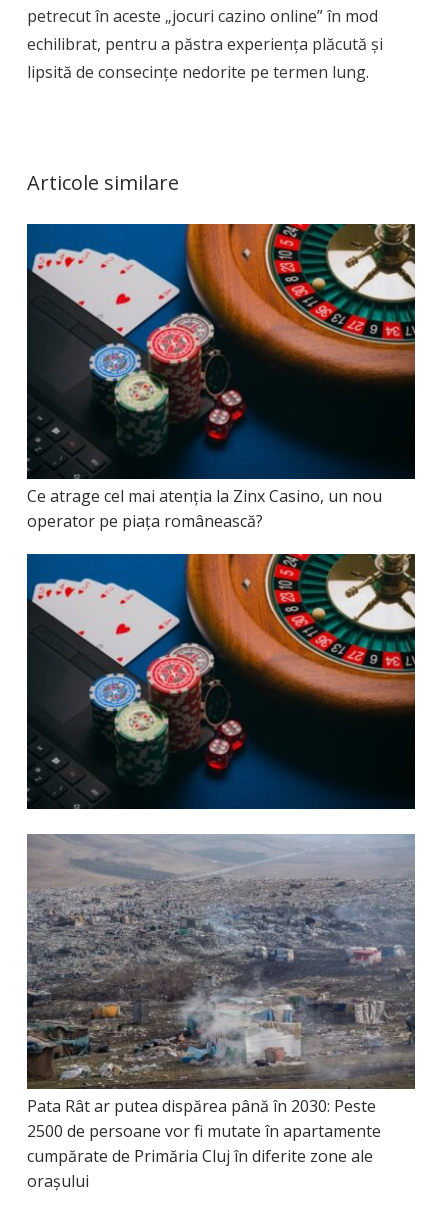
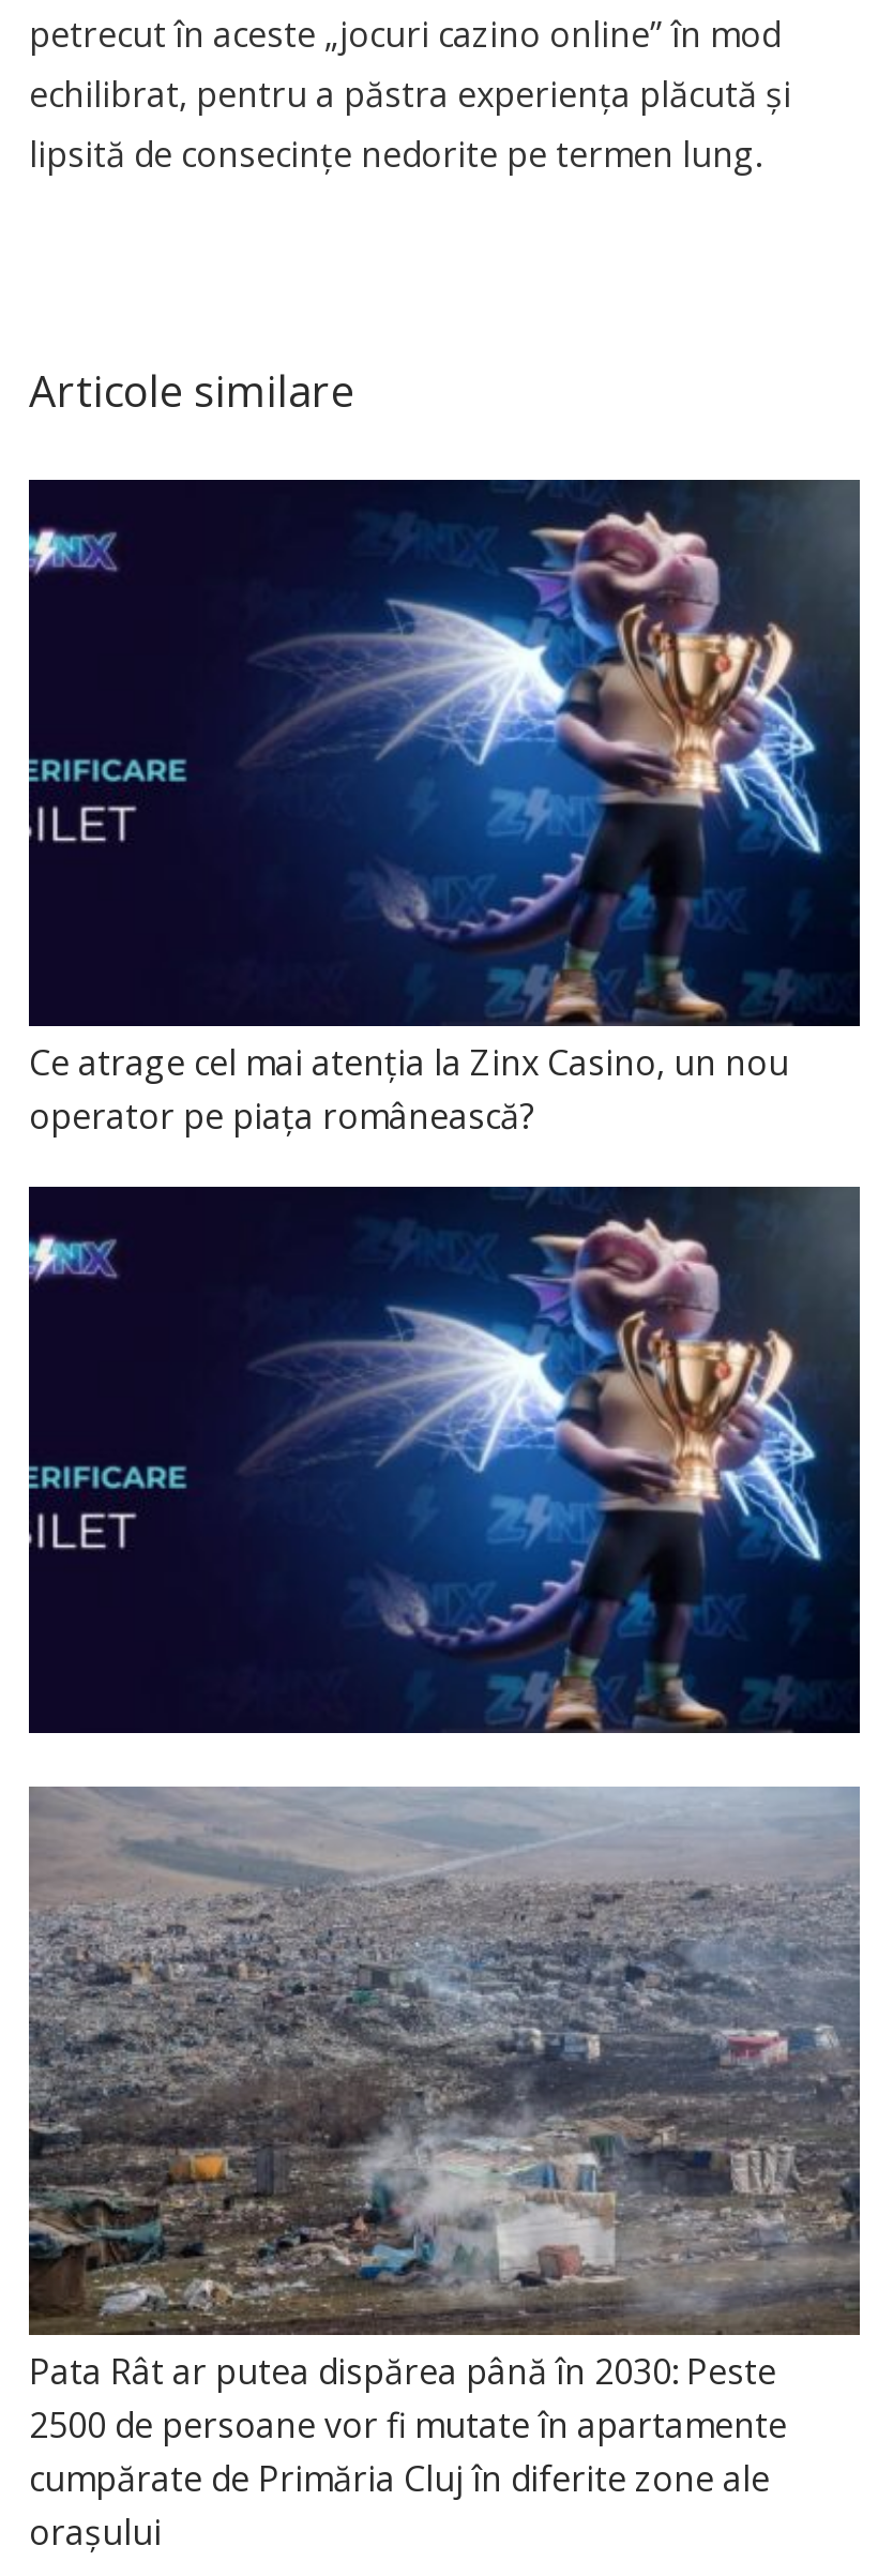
- [image]
+ [image]

- [image]
+ [image]
